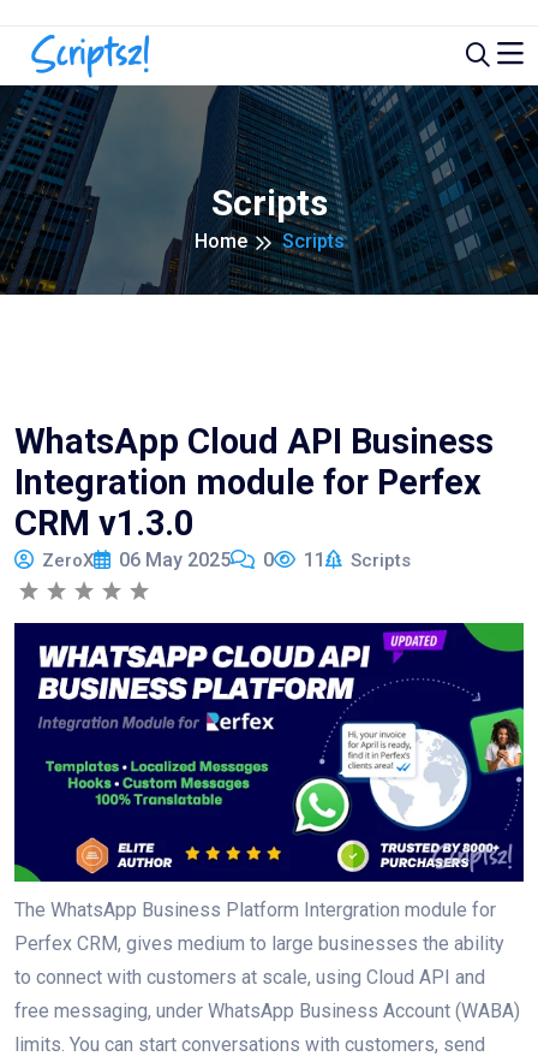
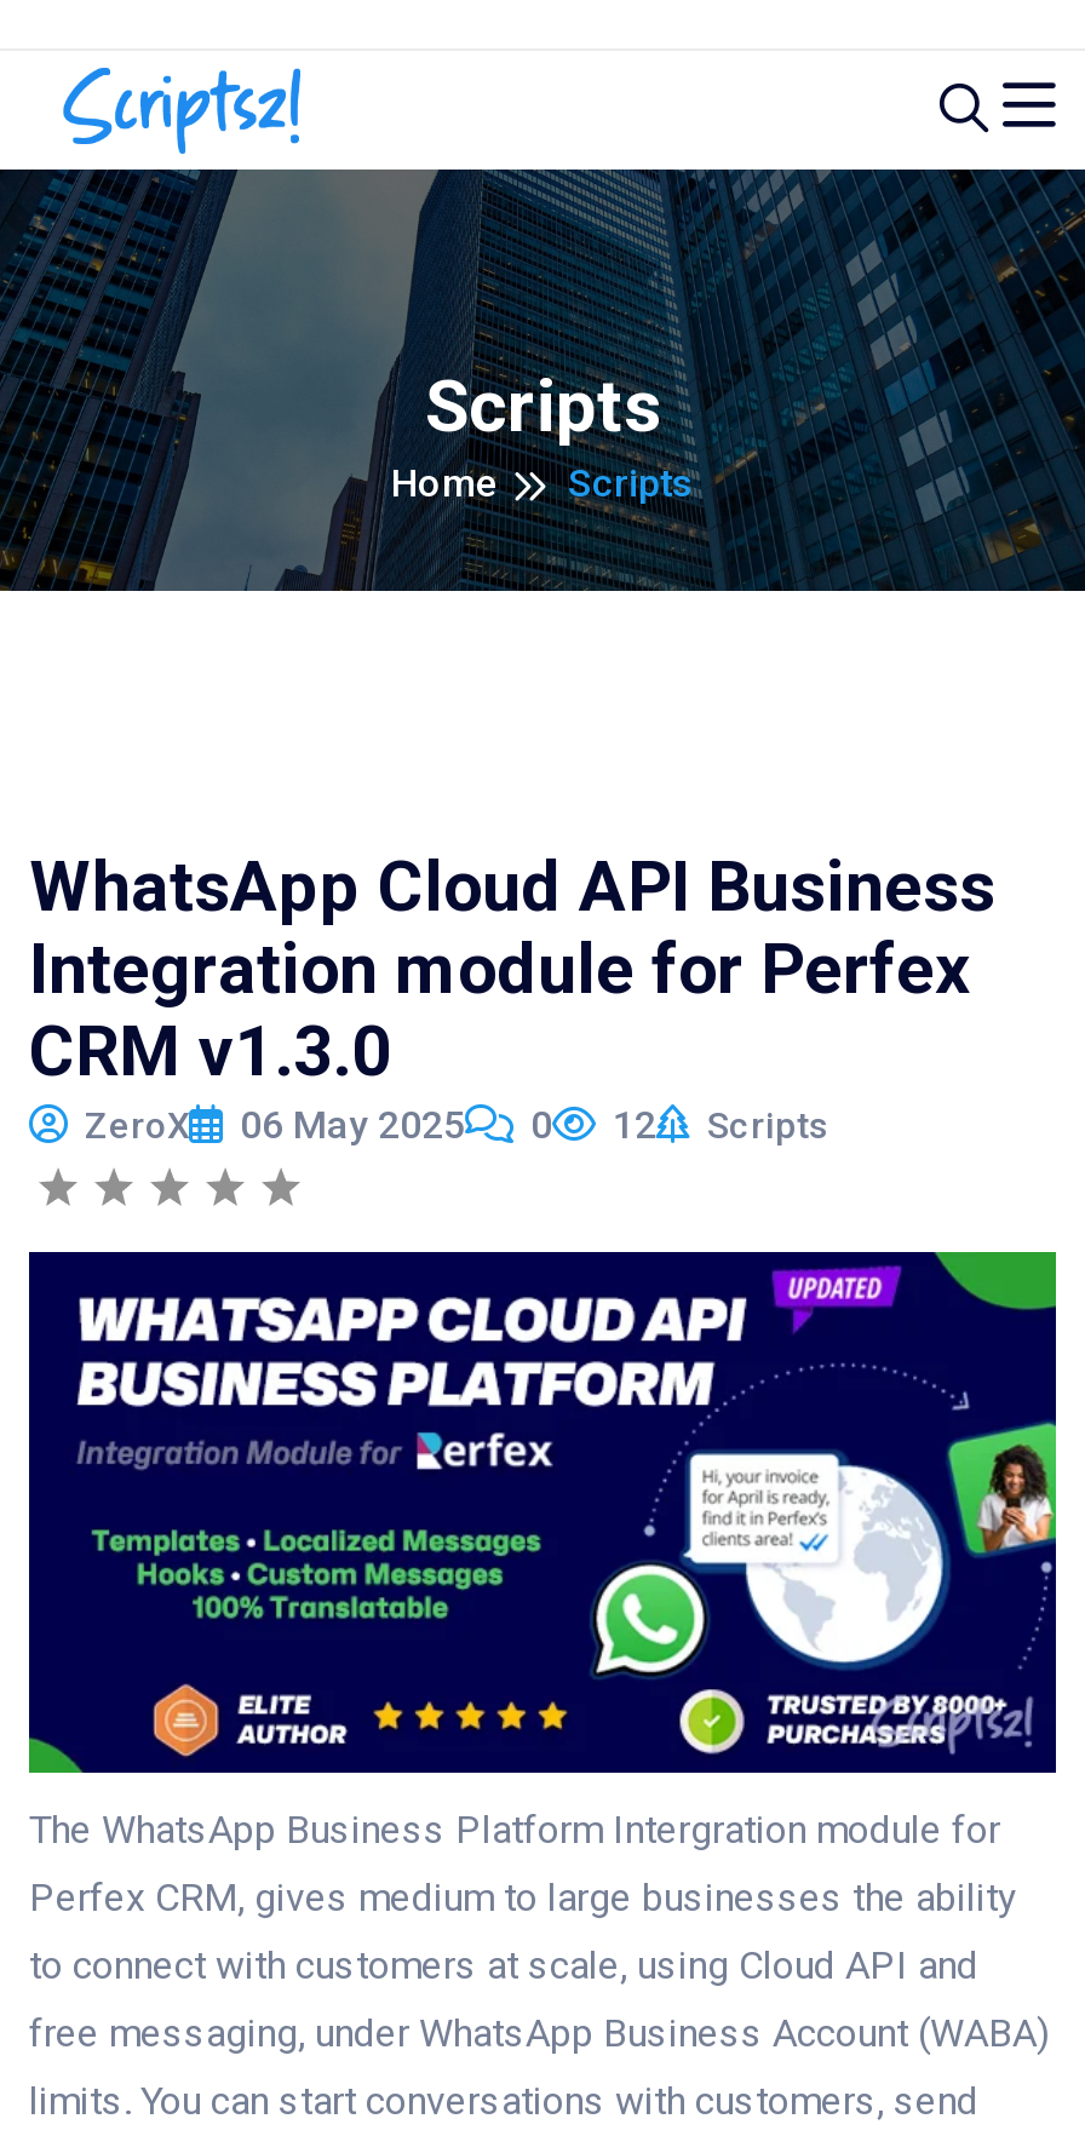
- ZeroX 06 May 2025 0 11 Scripts
+ ZeroX 06 May 2025 0 12 Scripts
